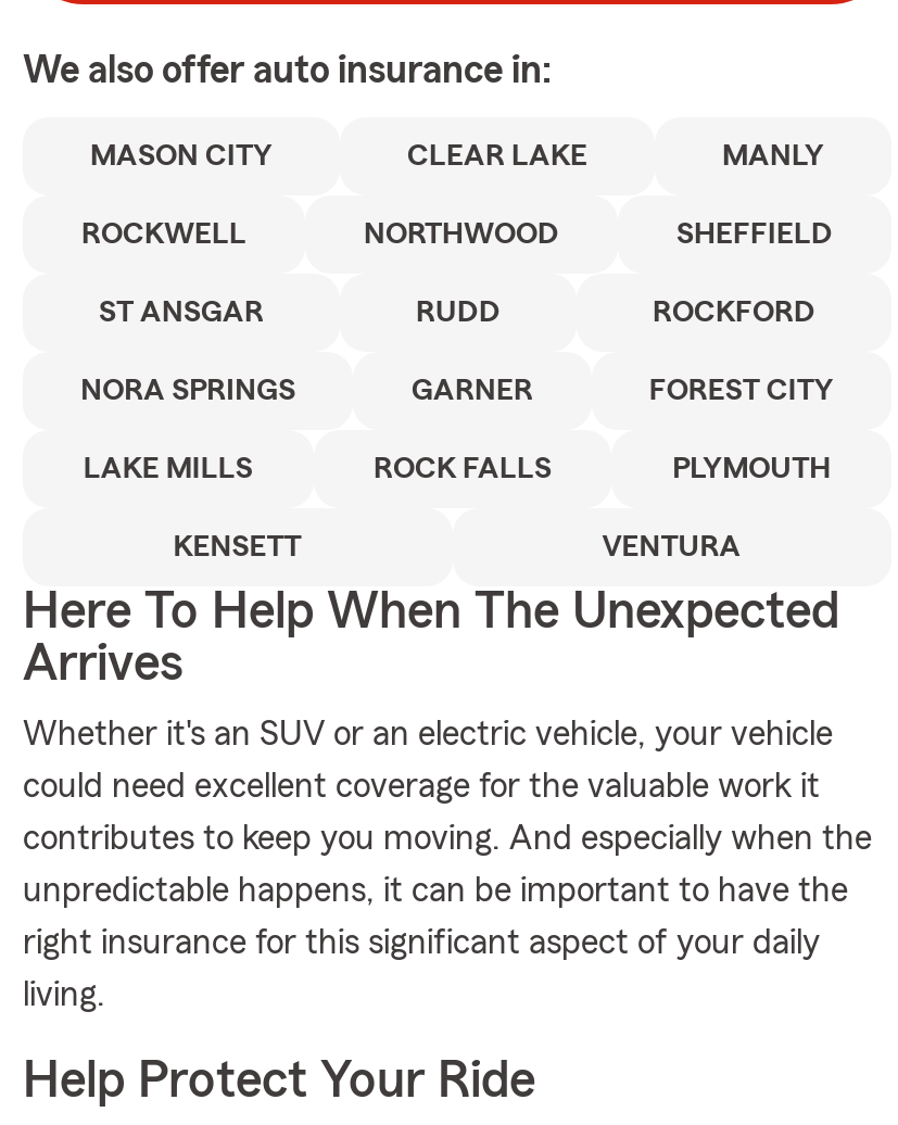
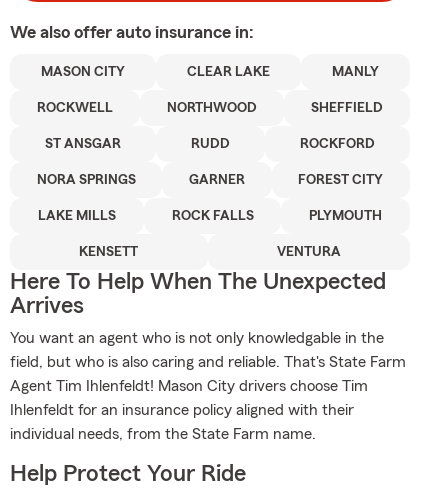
- Whether it's an SUV or an electric vehicle, your vehicle
- could need excellent coverage for the valuable work it
- contributes to keep you moving. And especially when the
- unpredictable happens, it can be important to have the
- right insurance for this significant aspect of your daily
- living.
+ You want an agent who is not only knowledgable in the
+ field, but who is also caring and reliable. That's State Farm
+ Agent Tim Ihlenfeldt! Mason City drivers choose Tim
+ Ihlenfeldt for an insurance policy aligned with their
+ individual needs, from the State Farm name.
